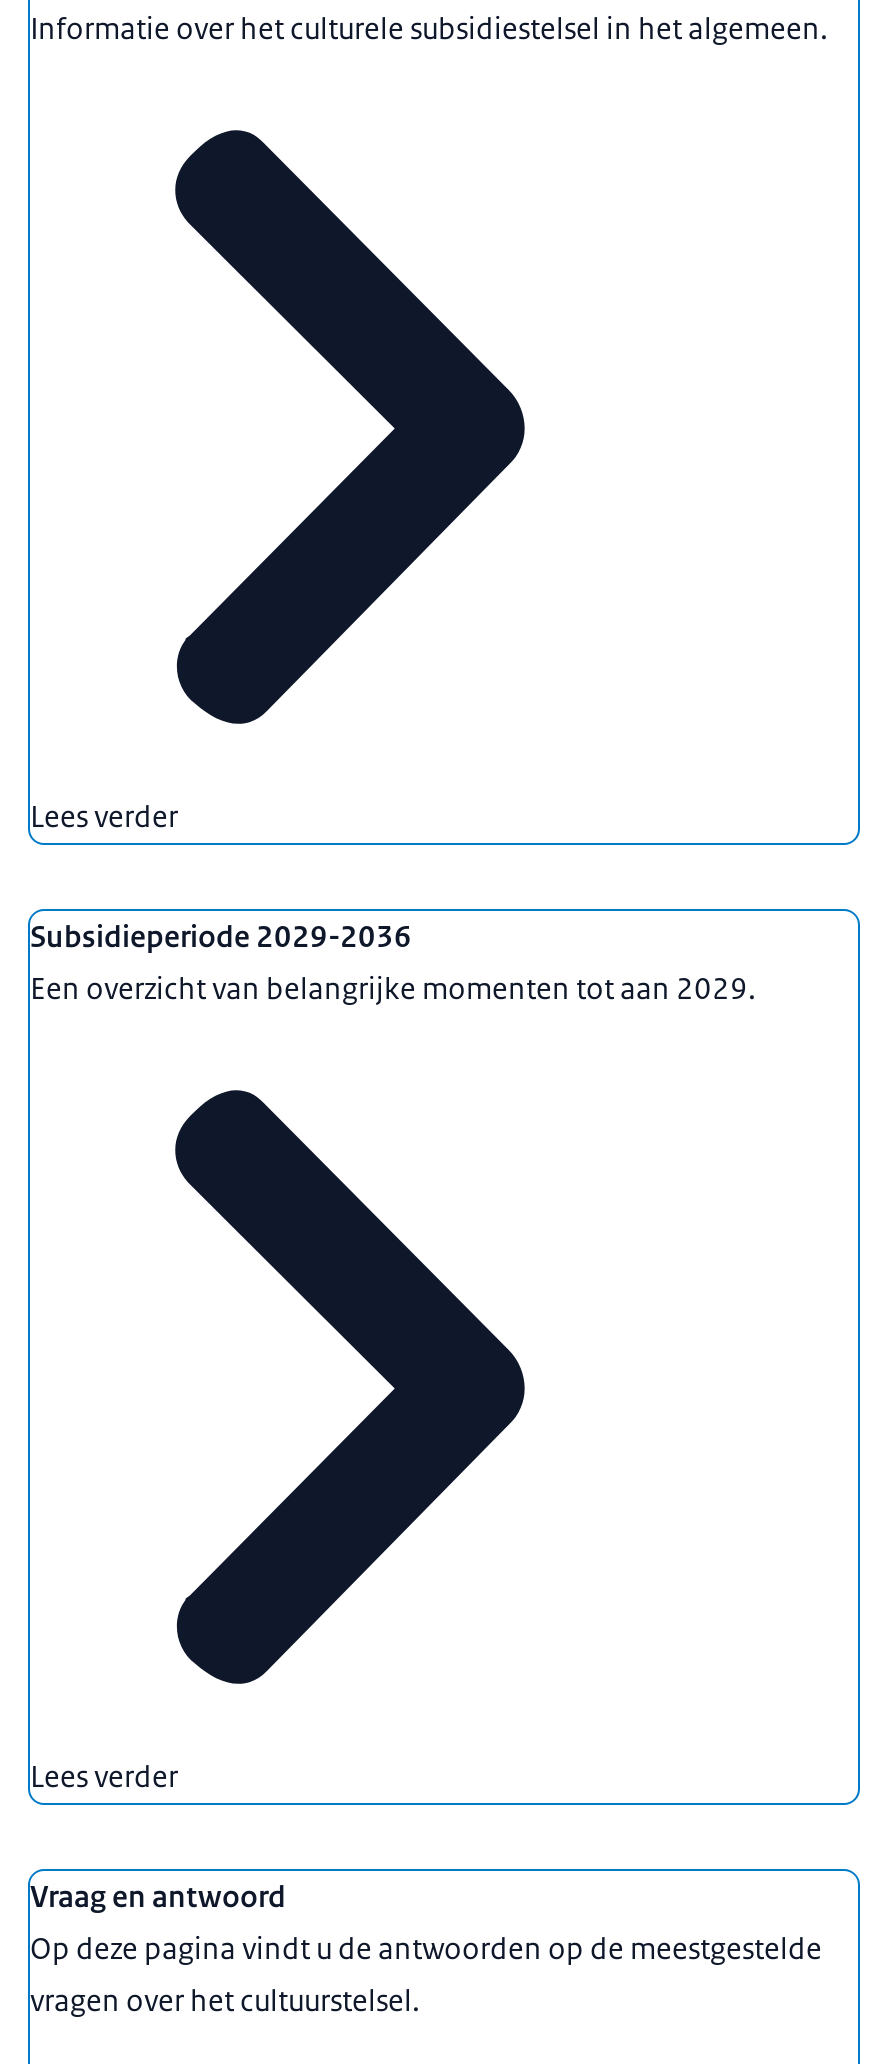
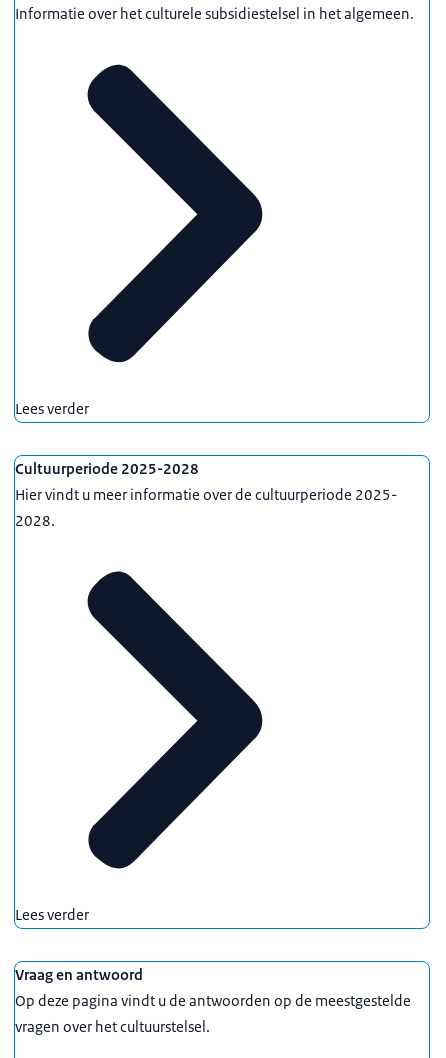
- Subsidieperiode 2029-2036
- Een overzicht van belangrijke momenten tot aan 2029.
+ Cultuurperiode 2025-2028
+ Hier vindt u meer informatie over de cultuurperiode 2025-
+ 2028.
